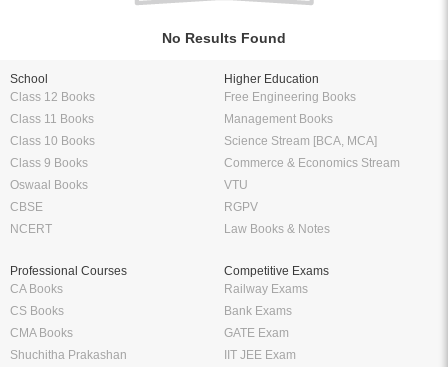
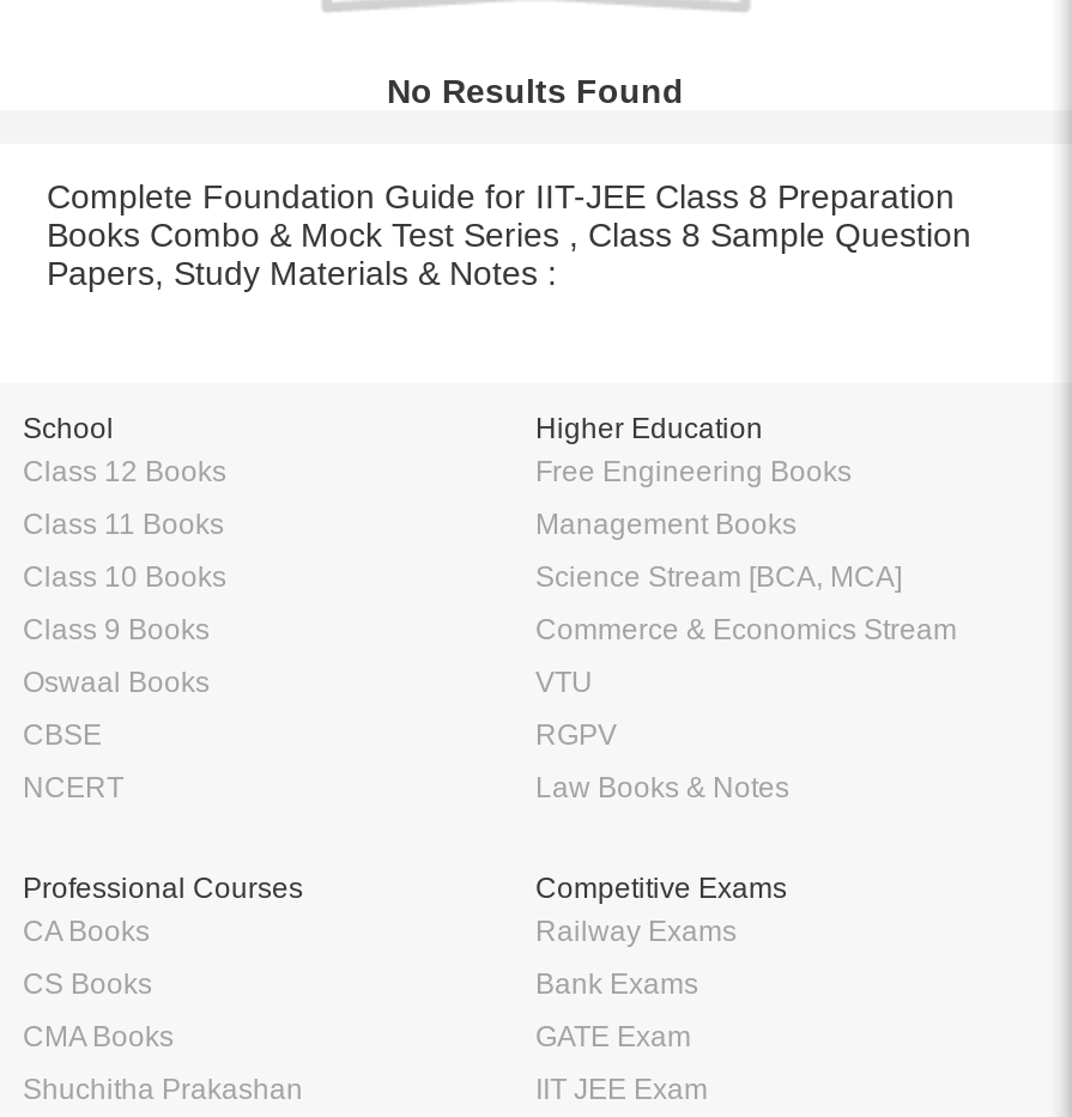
+ Complete Foundation Guide for IIT-JEE Class 8 Preparation
+ Books Combo & Mock Test Series , Class 8 Sample Question
+ Papers, Study Materials & Notes :
